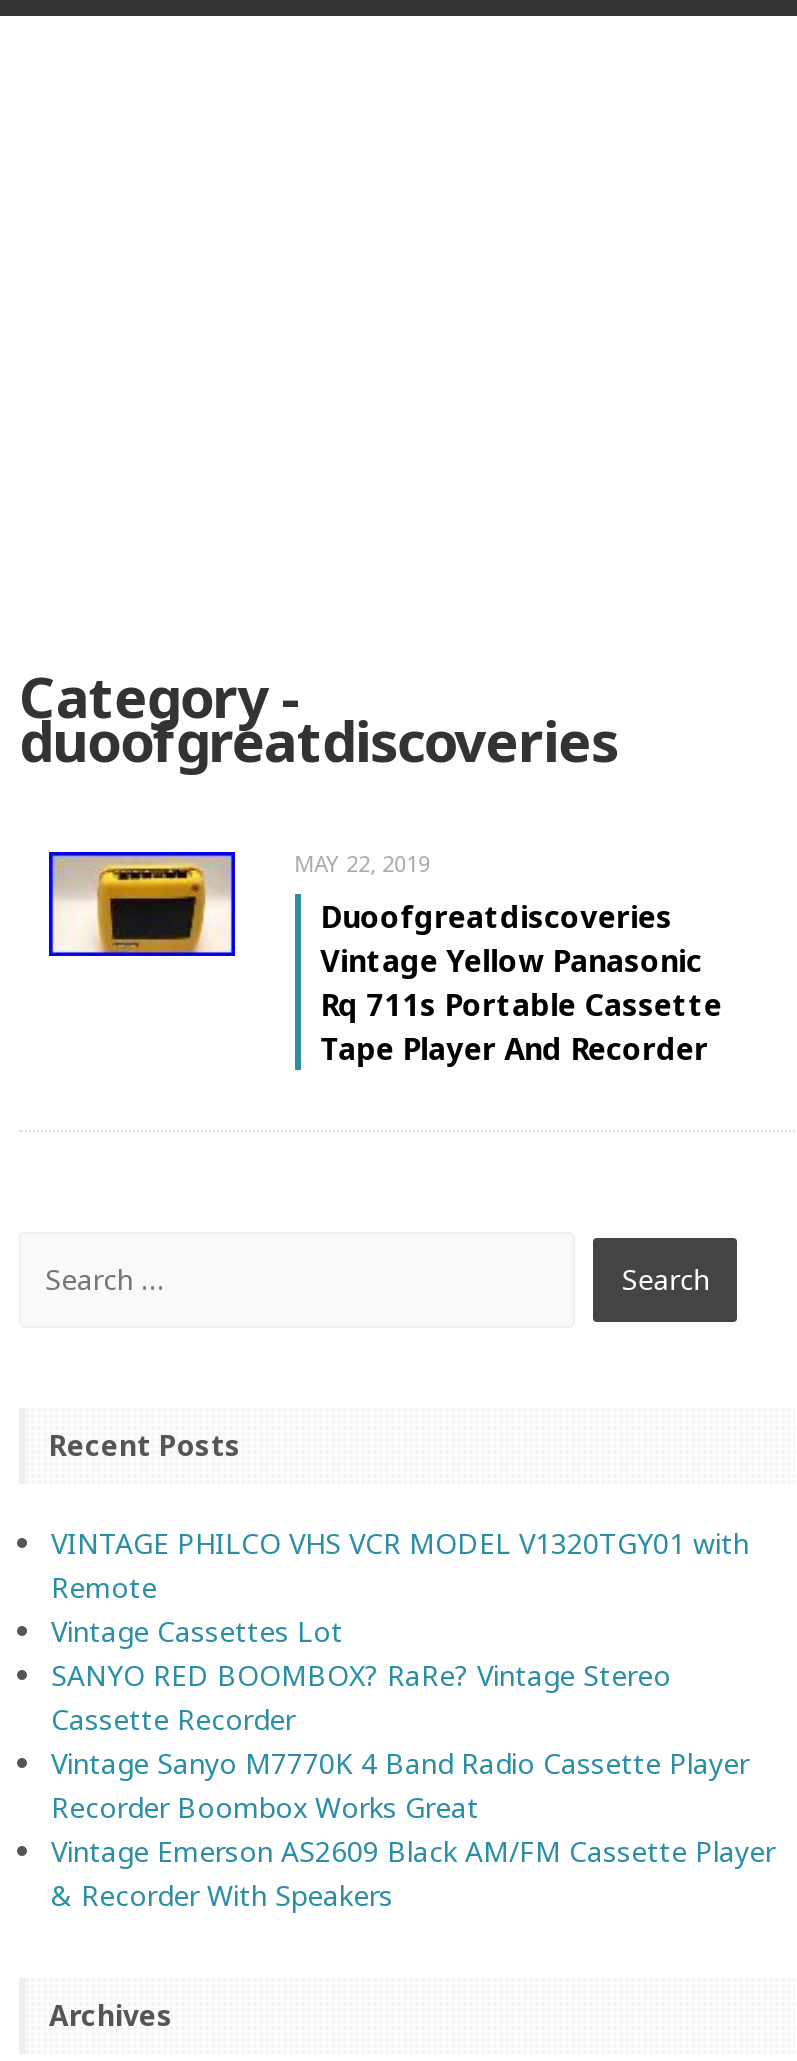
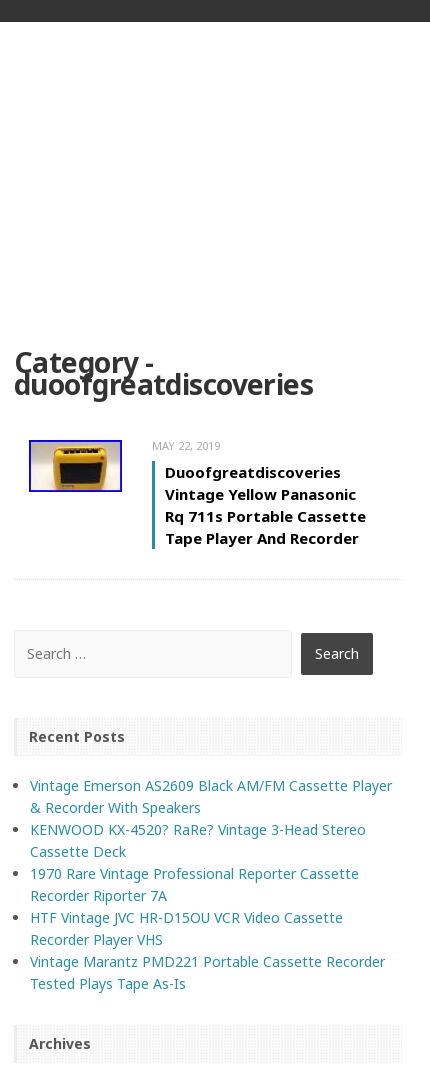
- VINTAGE PHILCO VHS VCR MODEL V1320TGY01 with
- Remote
- Vintage Cassettes Lot
- SANYO RED BOOMBOX? RaRe? Vintage Stereo
- Cassette Recorder
- Vintage Sanyo M7770K 4 Band Radio Cassette Player
- Recorder Boombox Works Great

moved up: Vintage Emerson AS2609 Black AM/FM Cassette Player | & Recorder With Speakers

+ KENWOOD KX-4520? RaRe? Vintage 3-Head Stereo
+ Cassette Deck
+ 1970 Rare Vintage Professional Reporter Cassette
+ Recorder Riporter 7A
+ HTF Vintage JVC HR-D15OU VCR Video Cassette
+ Recorder Player VHS
+ Vintage Marantz PMD221 Portable Cassette Recorder
+ Tested Plays Tape As-Is
